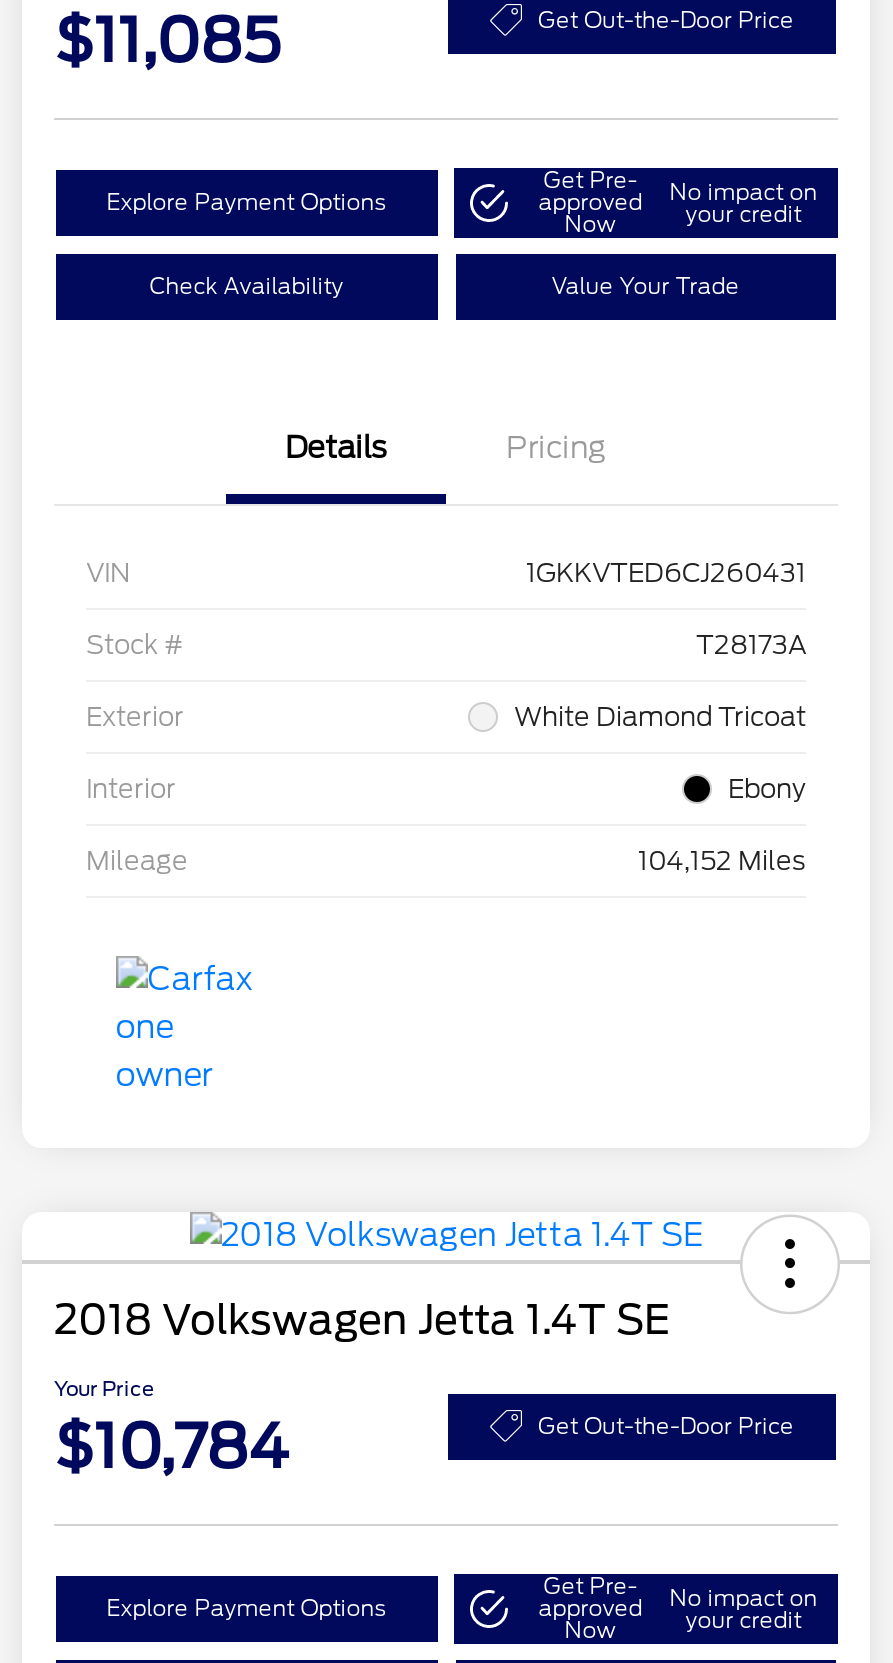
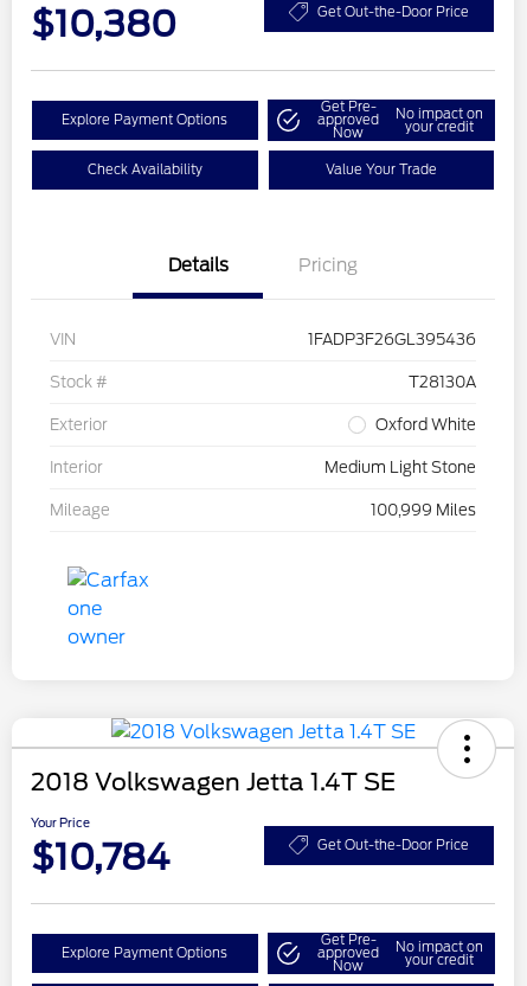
- $11,085
+ $10,380

- 1GKKVTED6CJ260431
+ 1FADP3F26GL395436

- T28173A
+ T28130A

- White Diamond Tricoat
+ Oxford White

- Ebony
+ Medium Light Stone

- 104,152 Miles
+ 100,999 Miles
